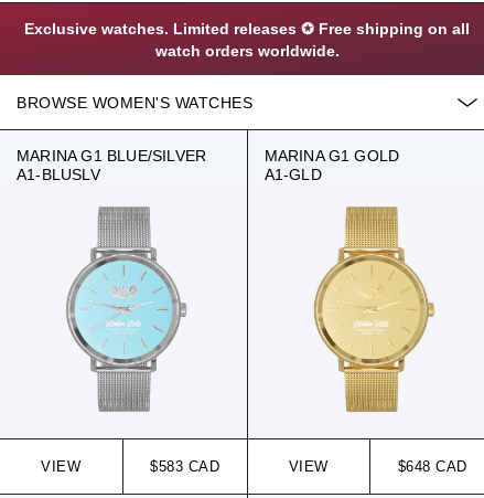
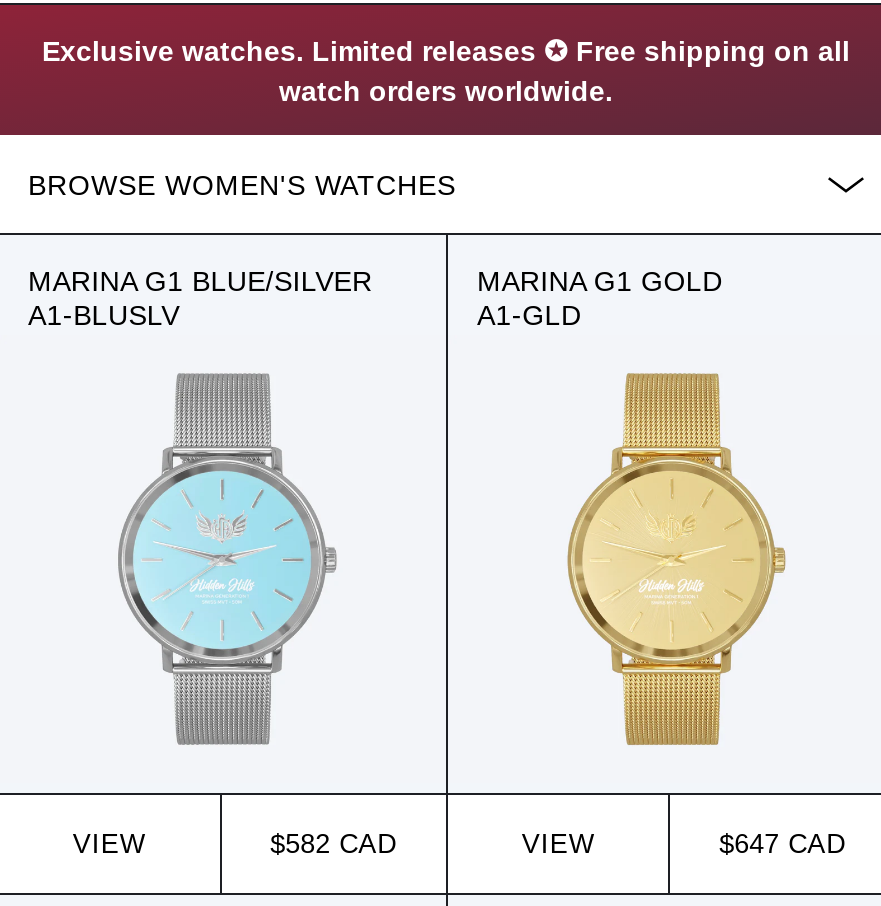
- $583 CAD
+ $582 CAD

- $648 CAD
+ $647 CAD
